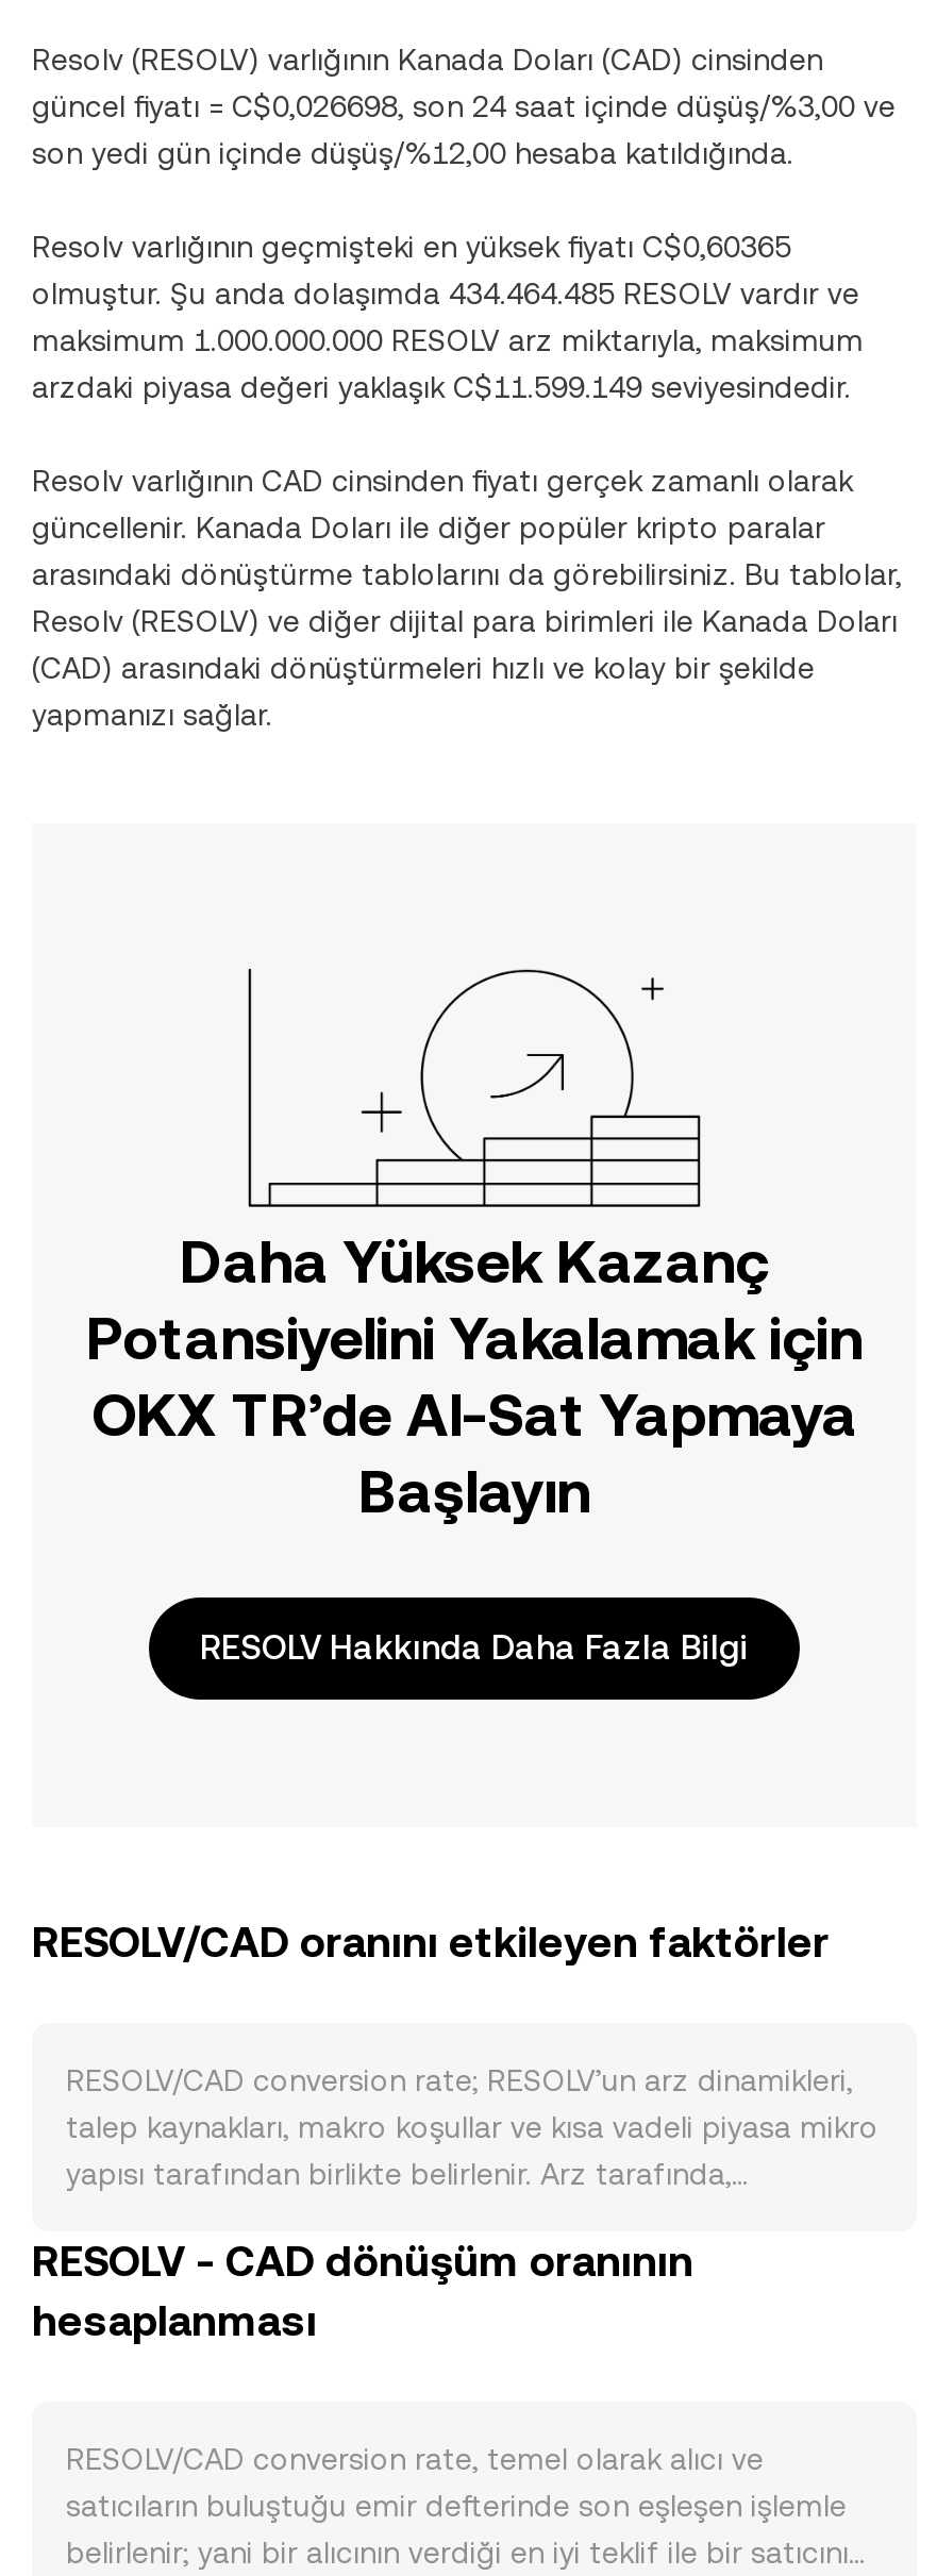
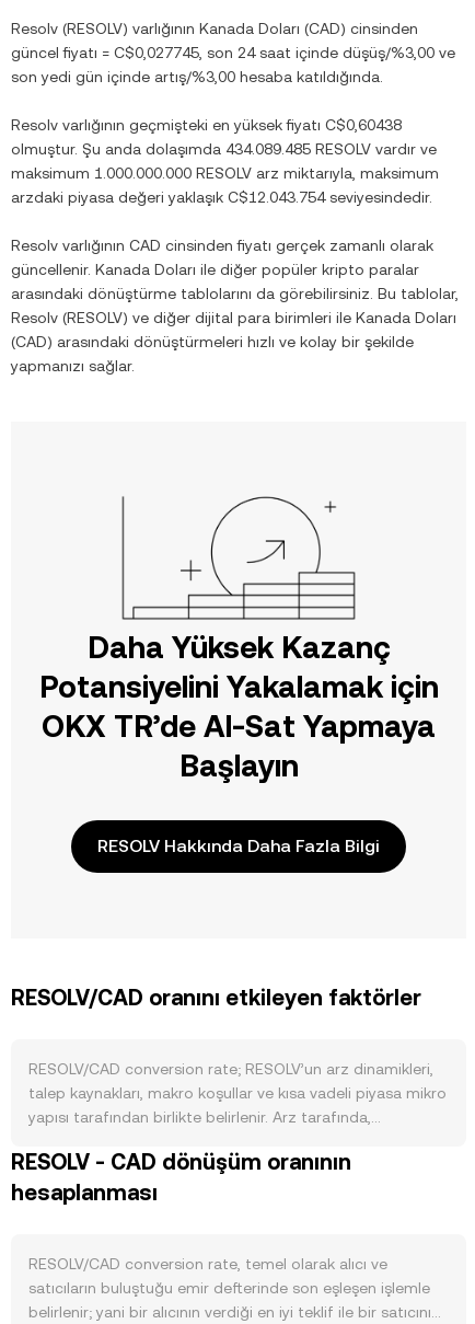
- güncel fiyatı = C$0,026698, son 24 saat içinde düşüş/%3,00 ve
+ güncel fiyatı = C$0,027745, son 24 saat içinde düşüş/%3,00 ve

- son yedi gün içinde düşüş/%12,00 hesaba katıldığında.
+ son yedi gün içinde artış/%3,00 hesaba katıldığında.

- Resolv varlığının geçmişteki en yüksek fiyatı C$0,60365
+ Resolv varlığının geçmişteki en yüksek fiyatı C$0,60438

- olmuştur. Şu anda dolaşımda 434.464.485 RESOLV vardır ve
+ olmuştur. Şu anda dolaşımda 434.089.485 RESOLV vardır ve

- arzdaki piyasa değeri yaklaşık C$11.599.149 seviyesindedir.
+ arzdaki piyasa değeri yaklaşık C$12.043.754 seviyesindedir.
